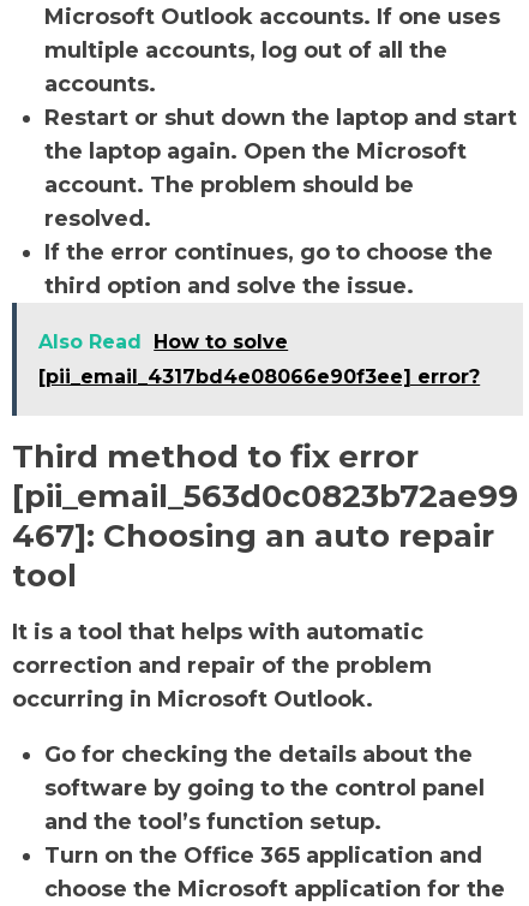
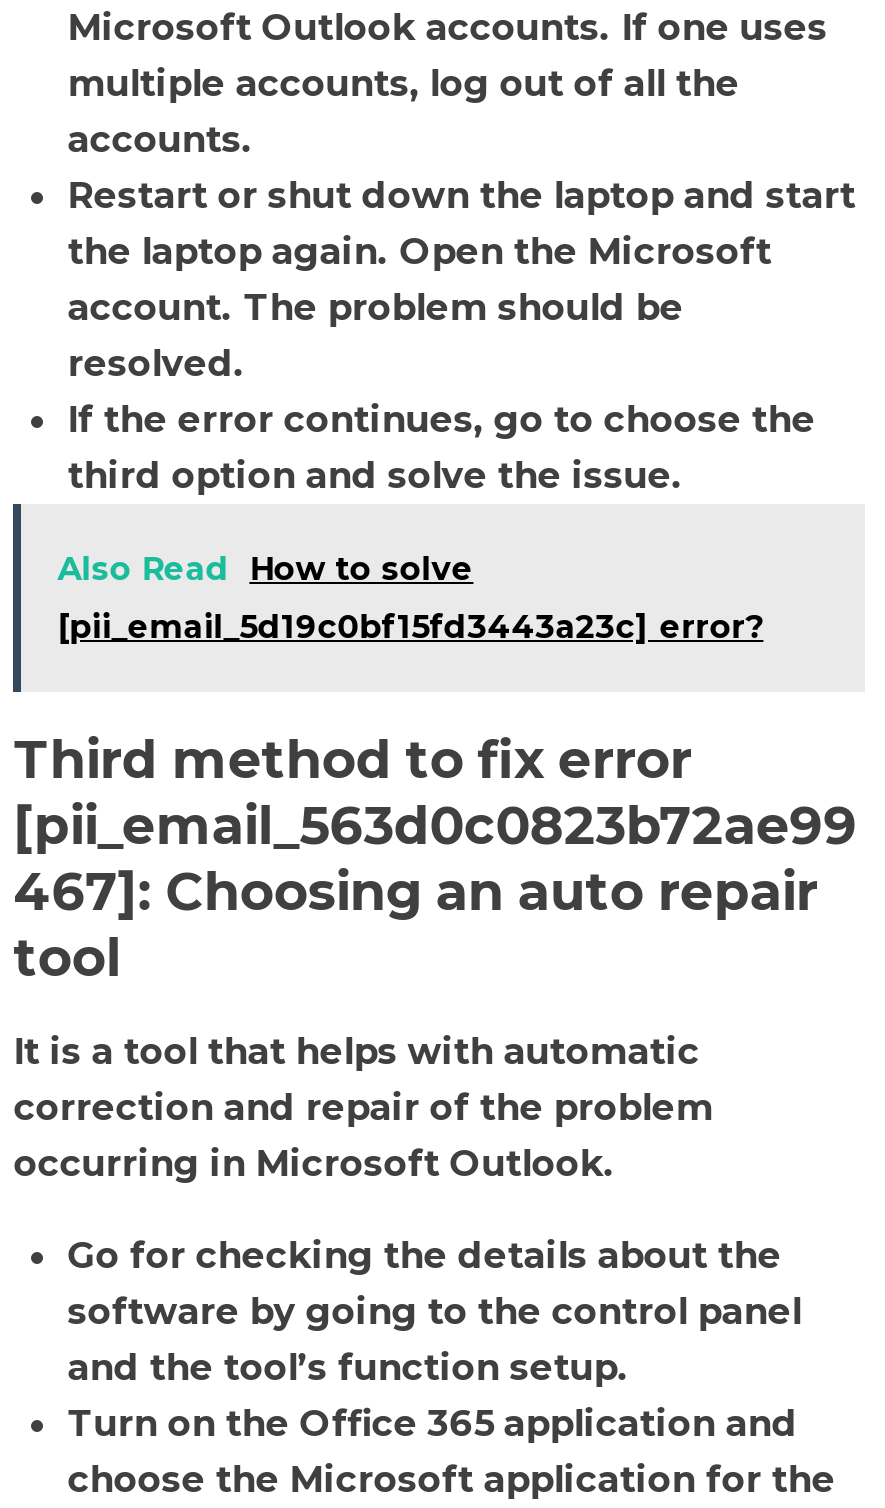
- [pii_email_4317bd4e08066e90f3ee] error?
+ [pii_email_5d19c0bf15fd3443a23c] error?
